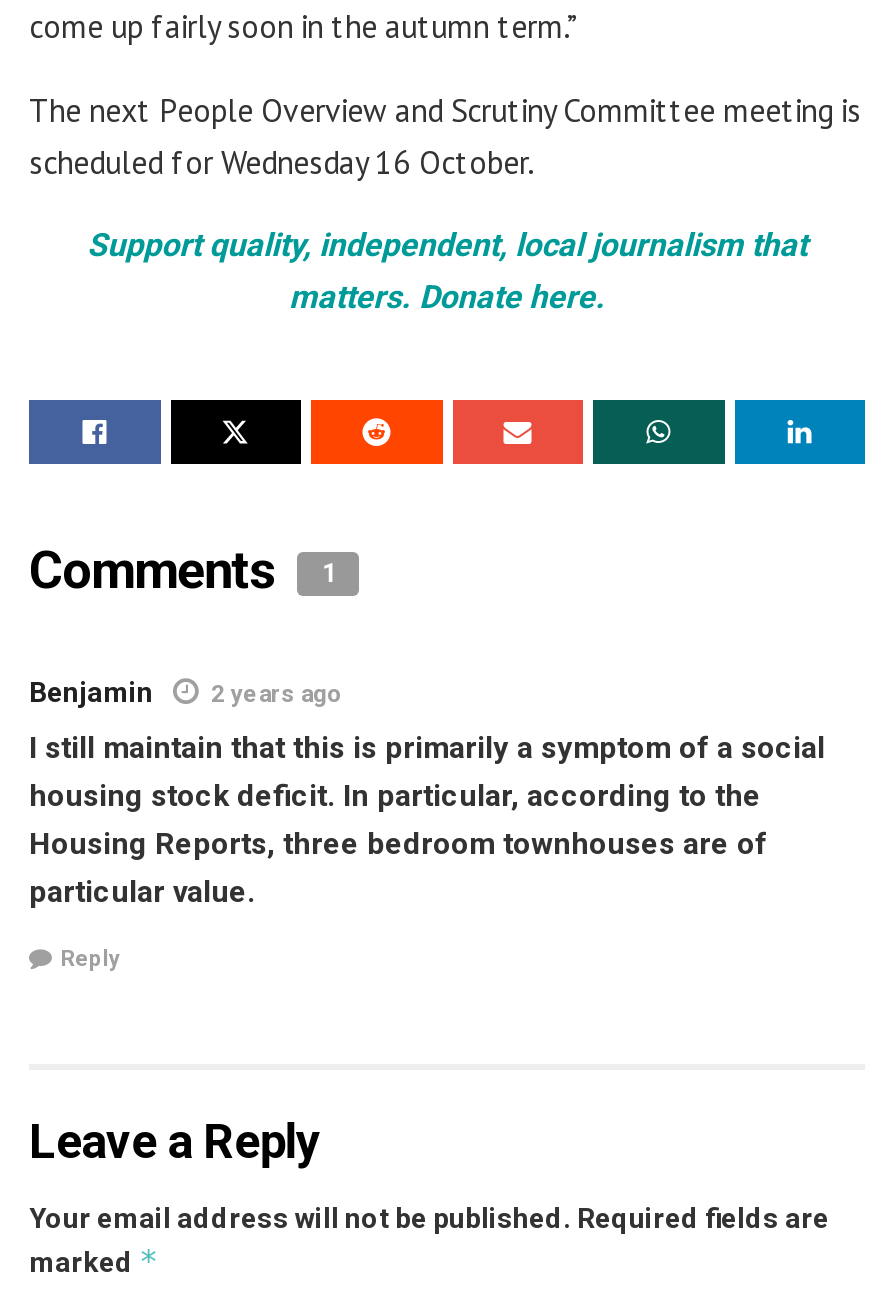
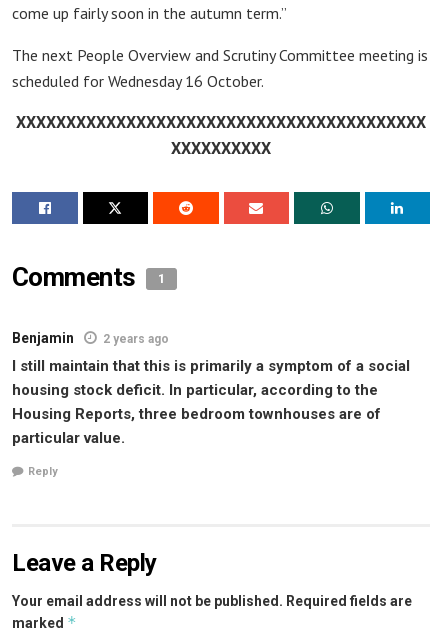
- Support quality, independent, local journalism that
- matters. Donate here.
+ XXXXXXXXXXXXXXXXXXXXXXXXXXXXXXXXXXXXXXXXX
+ XXXXXXXXXX
